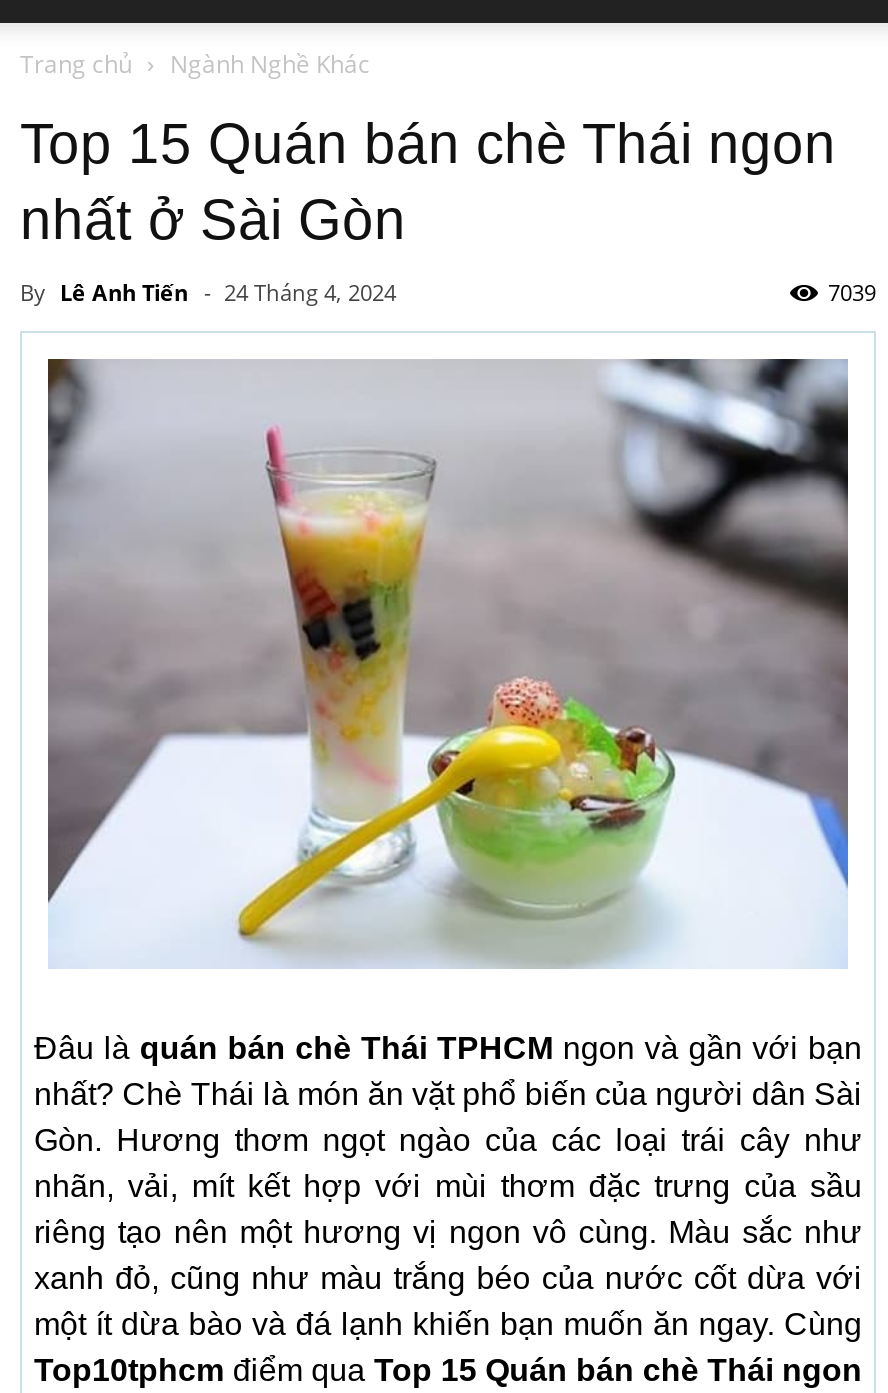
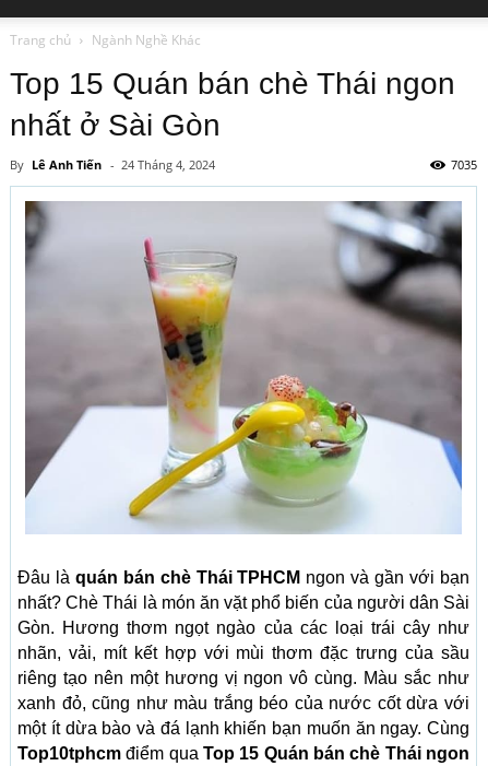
- 7039
+ 7035
